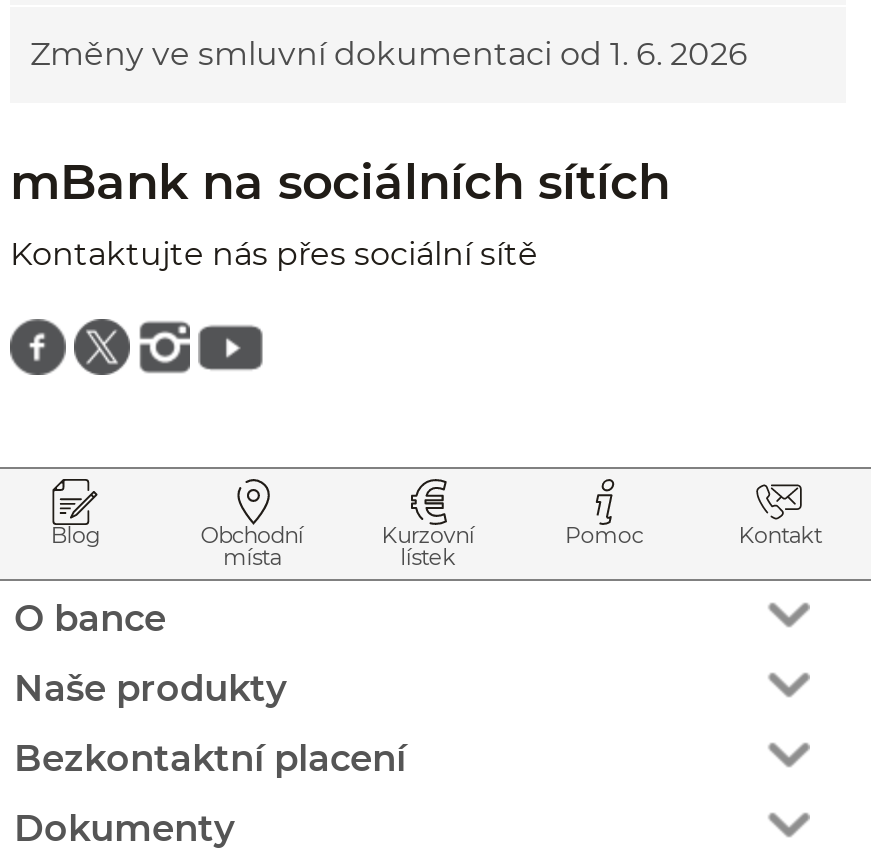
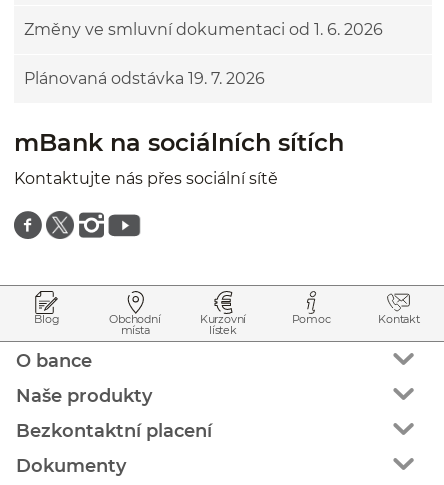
+ Plánovaná odstávka 19. 7. 2026
